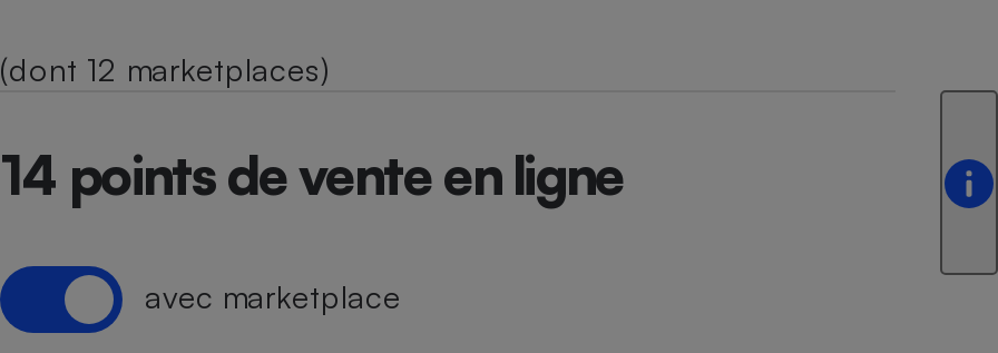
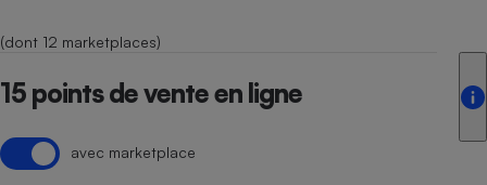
- 14 points de vente en ligne
+ 15 points de vente en ligne
